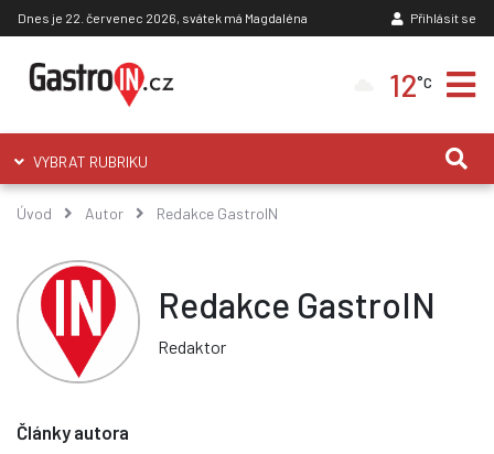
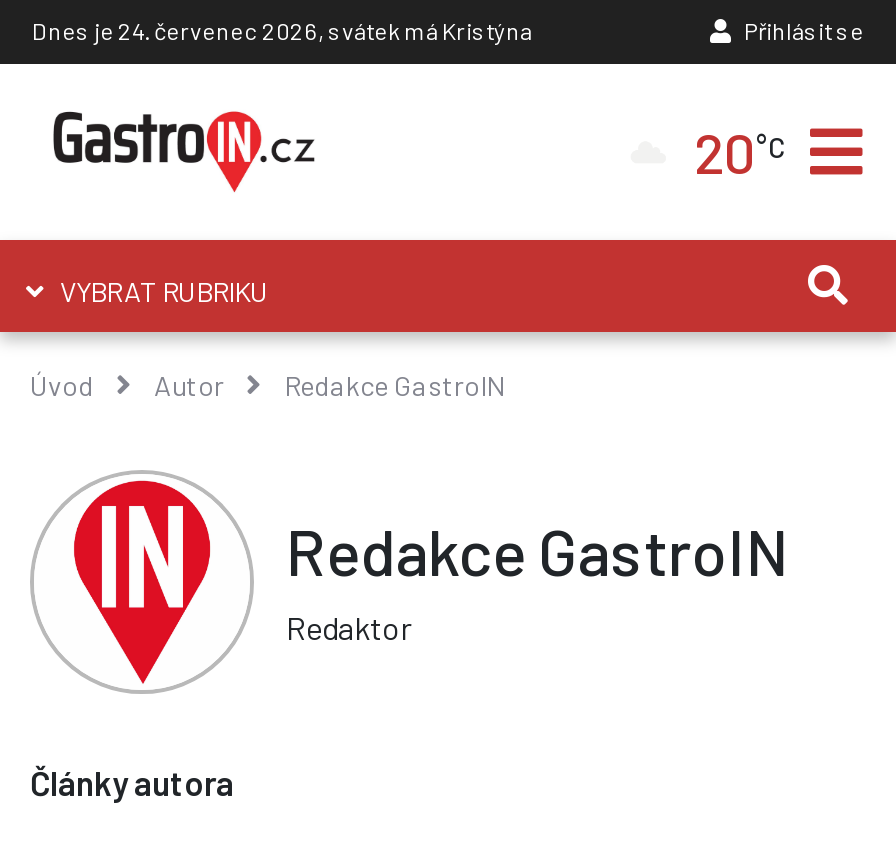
- Dnes je 22. červenec 2026, svátek má Magdaléna
+ Dnes je 24. červenec 2026, svátek má Kristýna

- 12°C
+ 20°C
